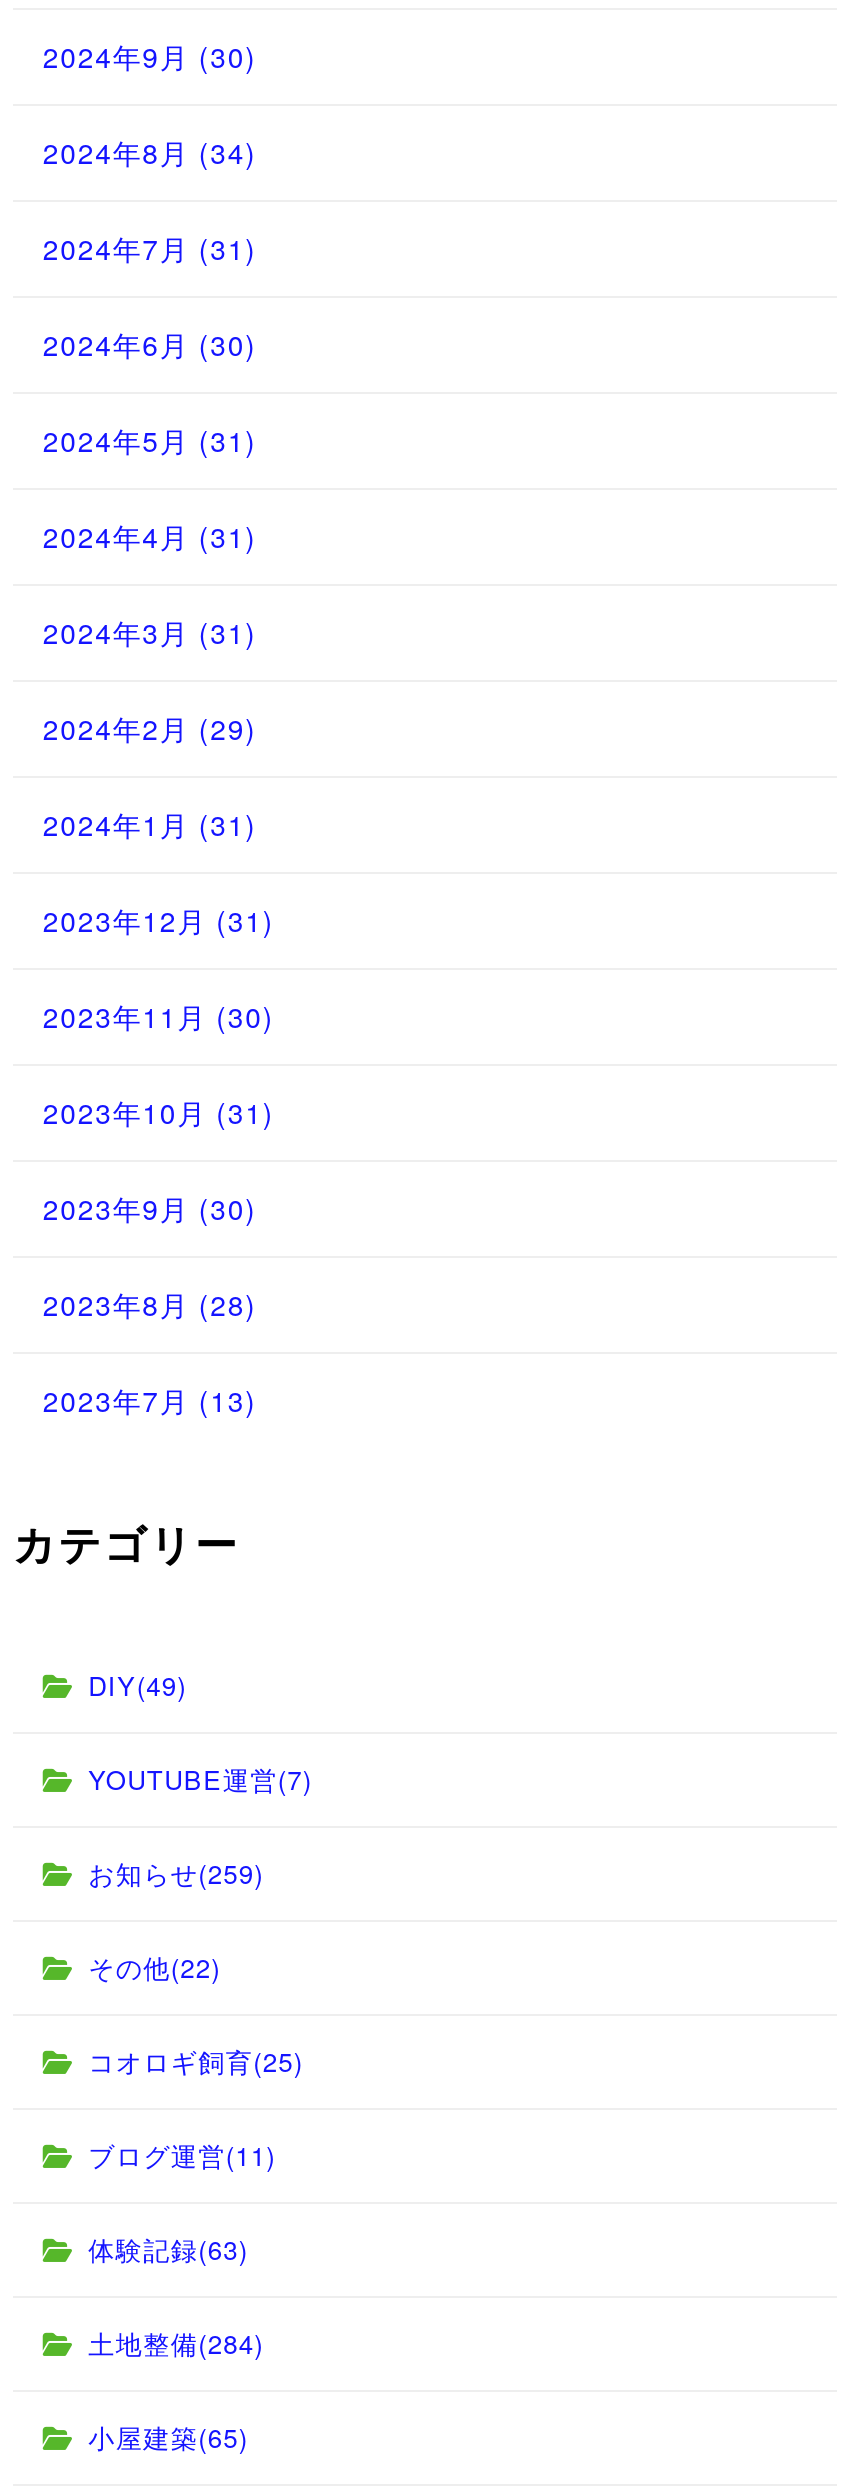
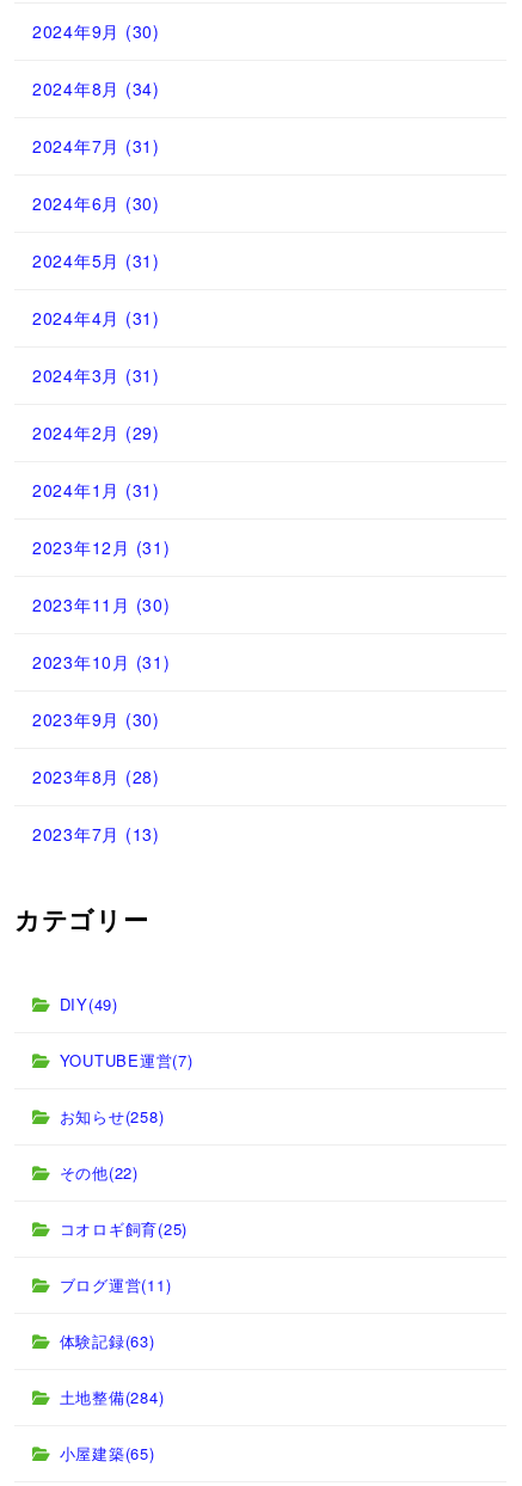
- お知らせ(259)
+ お知らせ(258)
